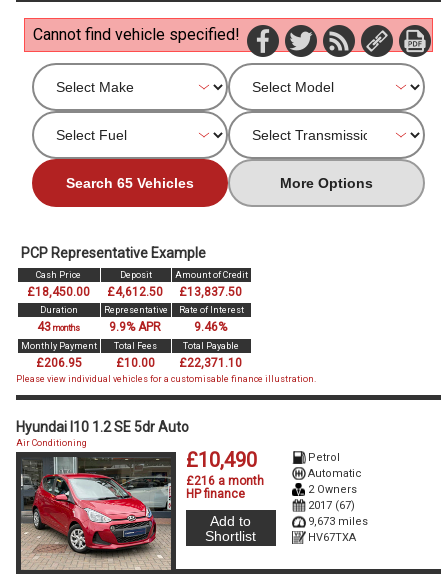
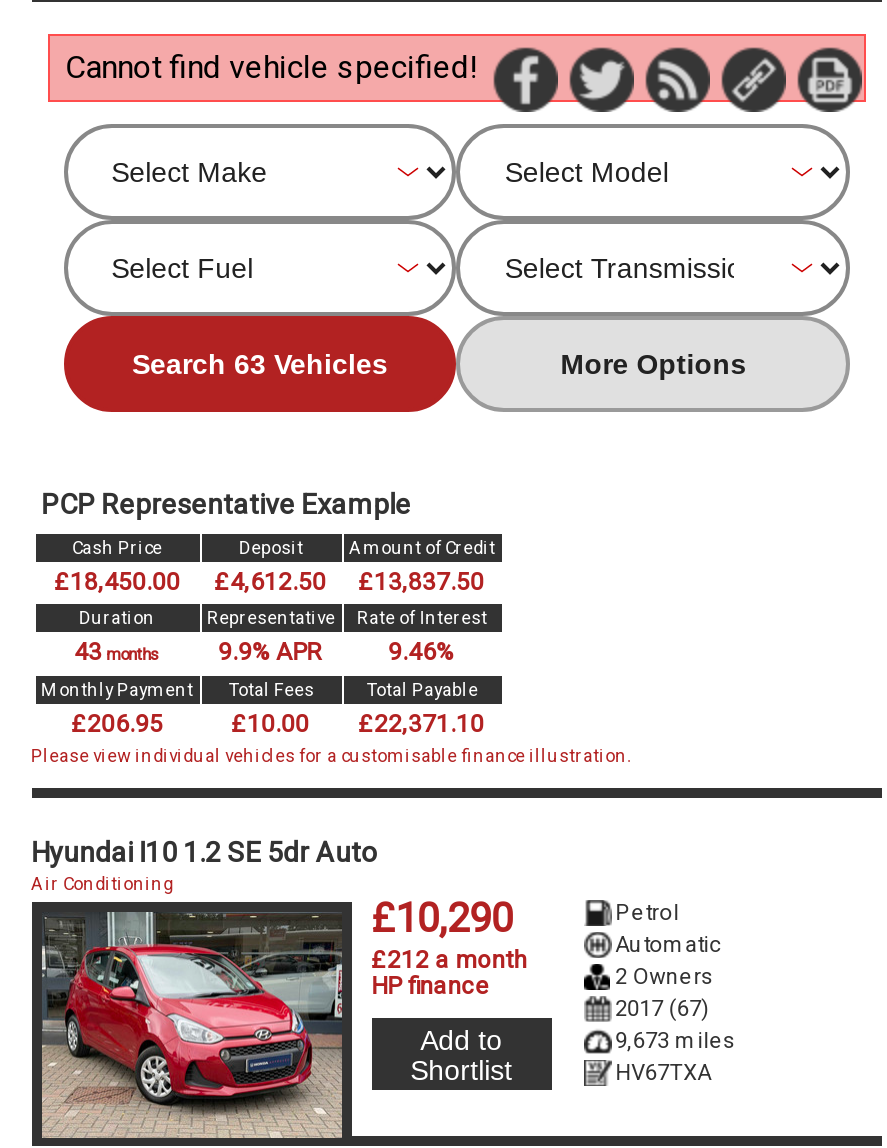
- Search 65 Vehicles
+ Search 63 Vehicles

- £10,490
+ £10,290

- £216 a month
+ £212 a month
